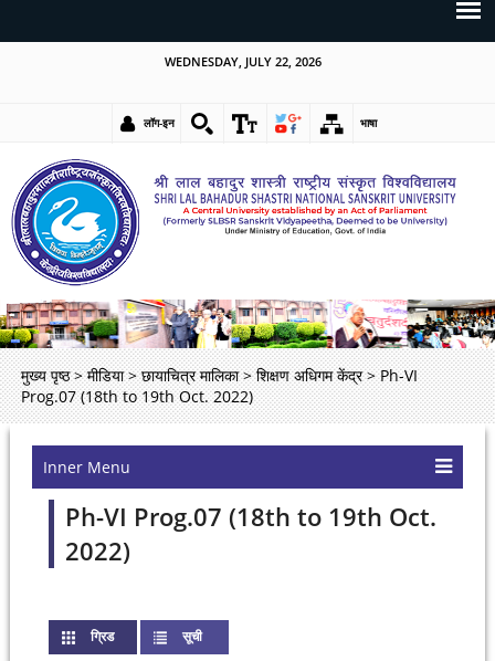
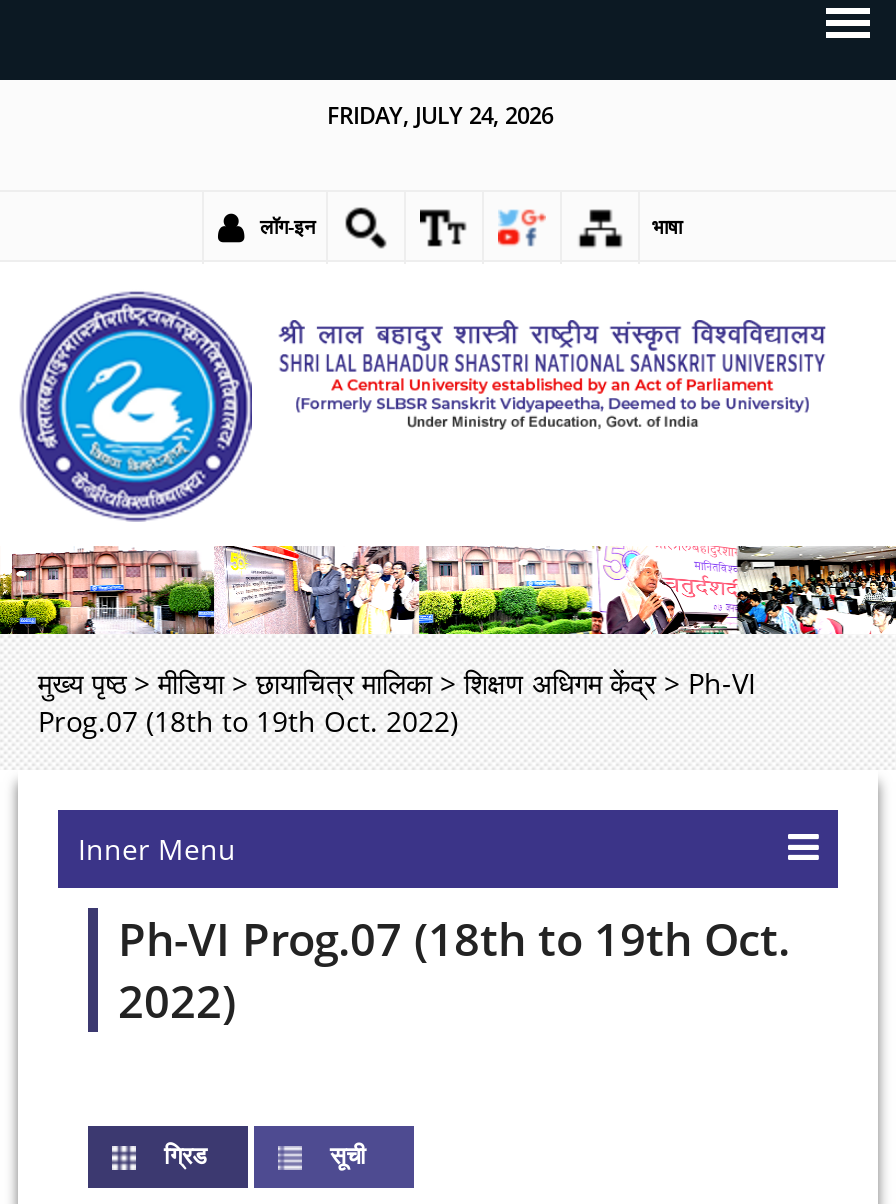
- WEDNESDAY, JULY 22, 2026
+ FRIDAY, JULY 24, 2026
